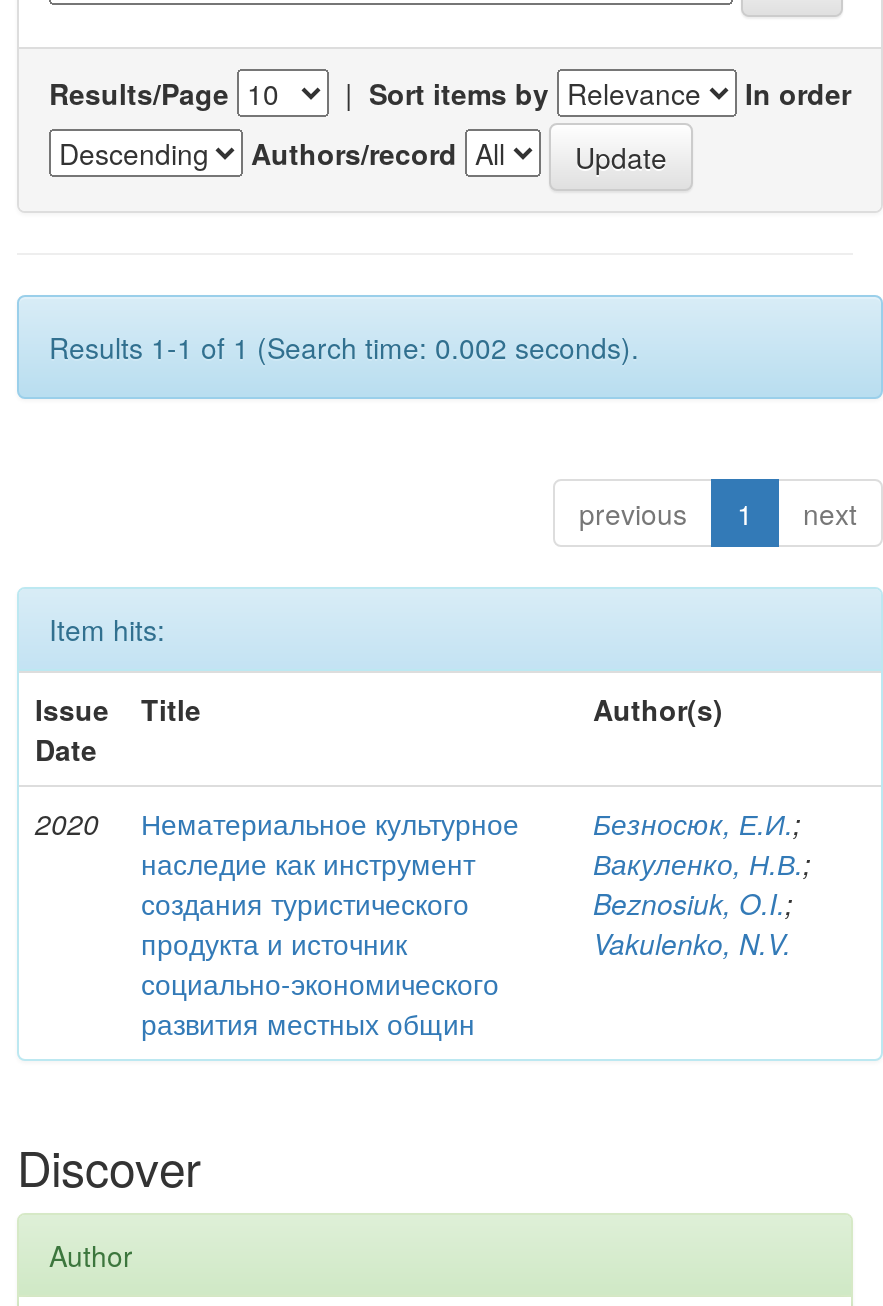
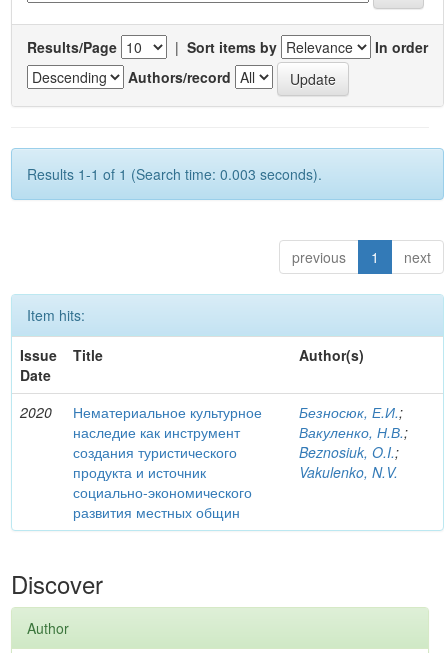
- Results 1-1 of 1 (Search time: 0.002 seconds).
+ Results 1-1 of 1 (Search time: 0.003 seconds).
